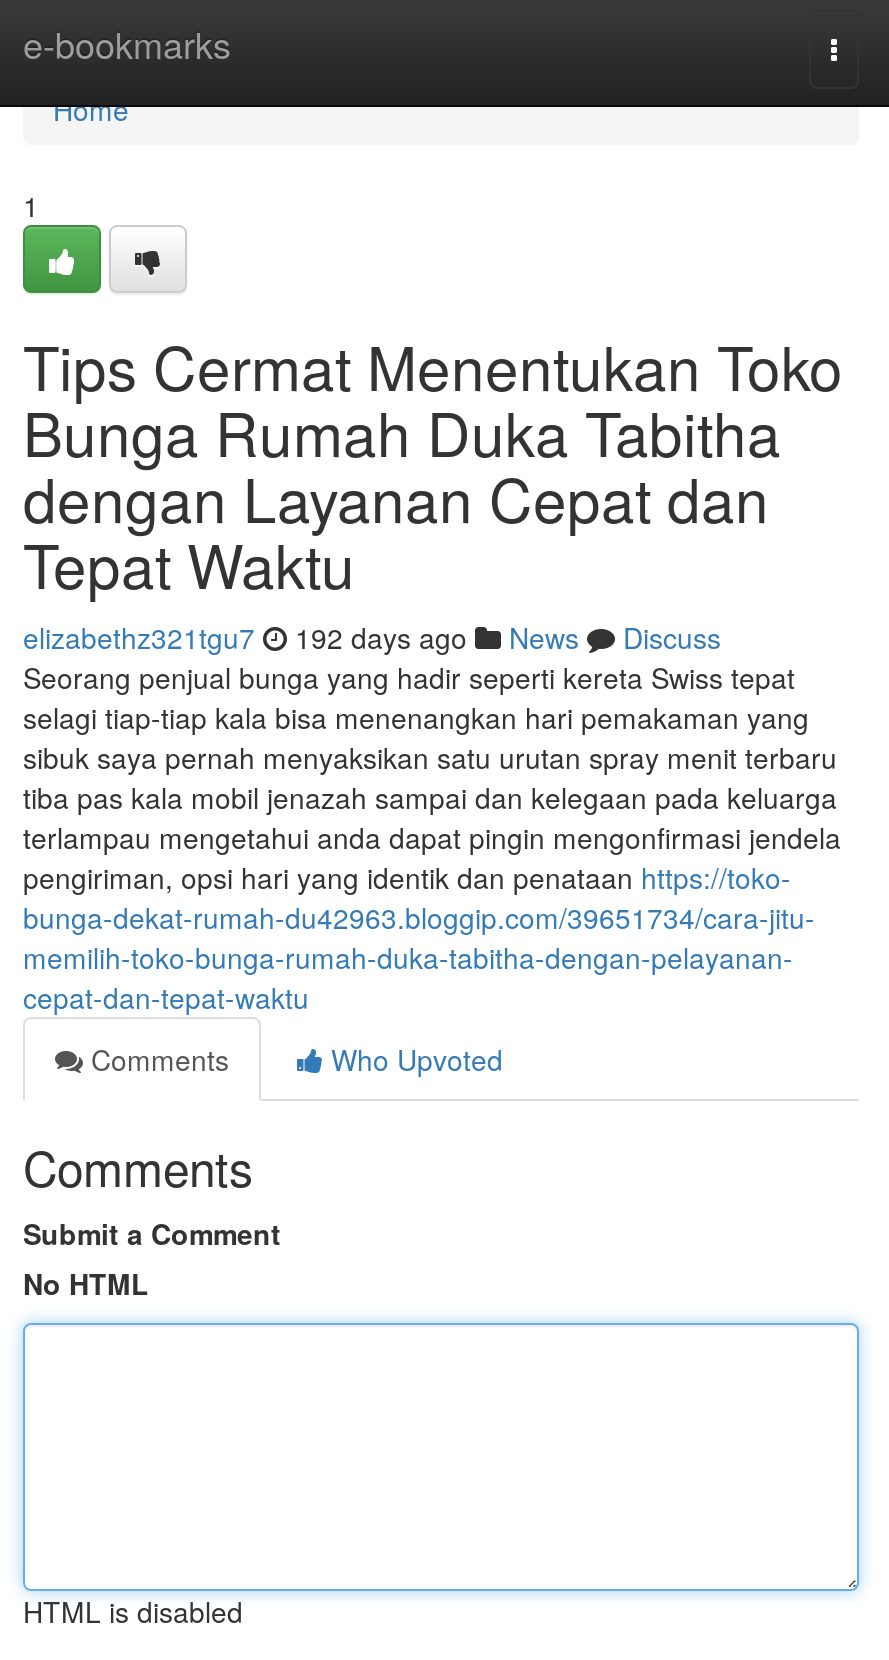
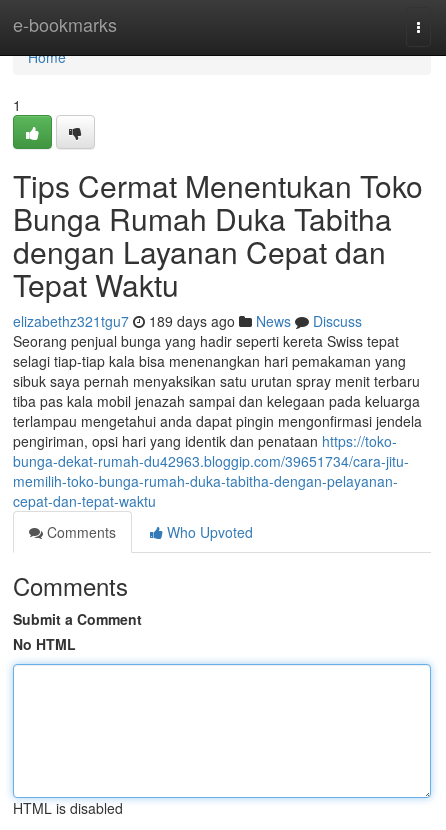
- elizabethz321tgu7 192 days ago News Discuss
+ elizabethz321tgu7 189 days ago News Discuss
